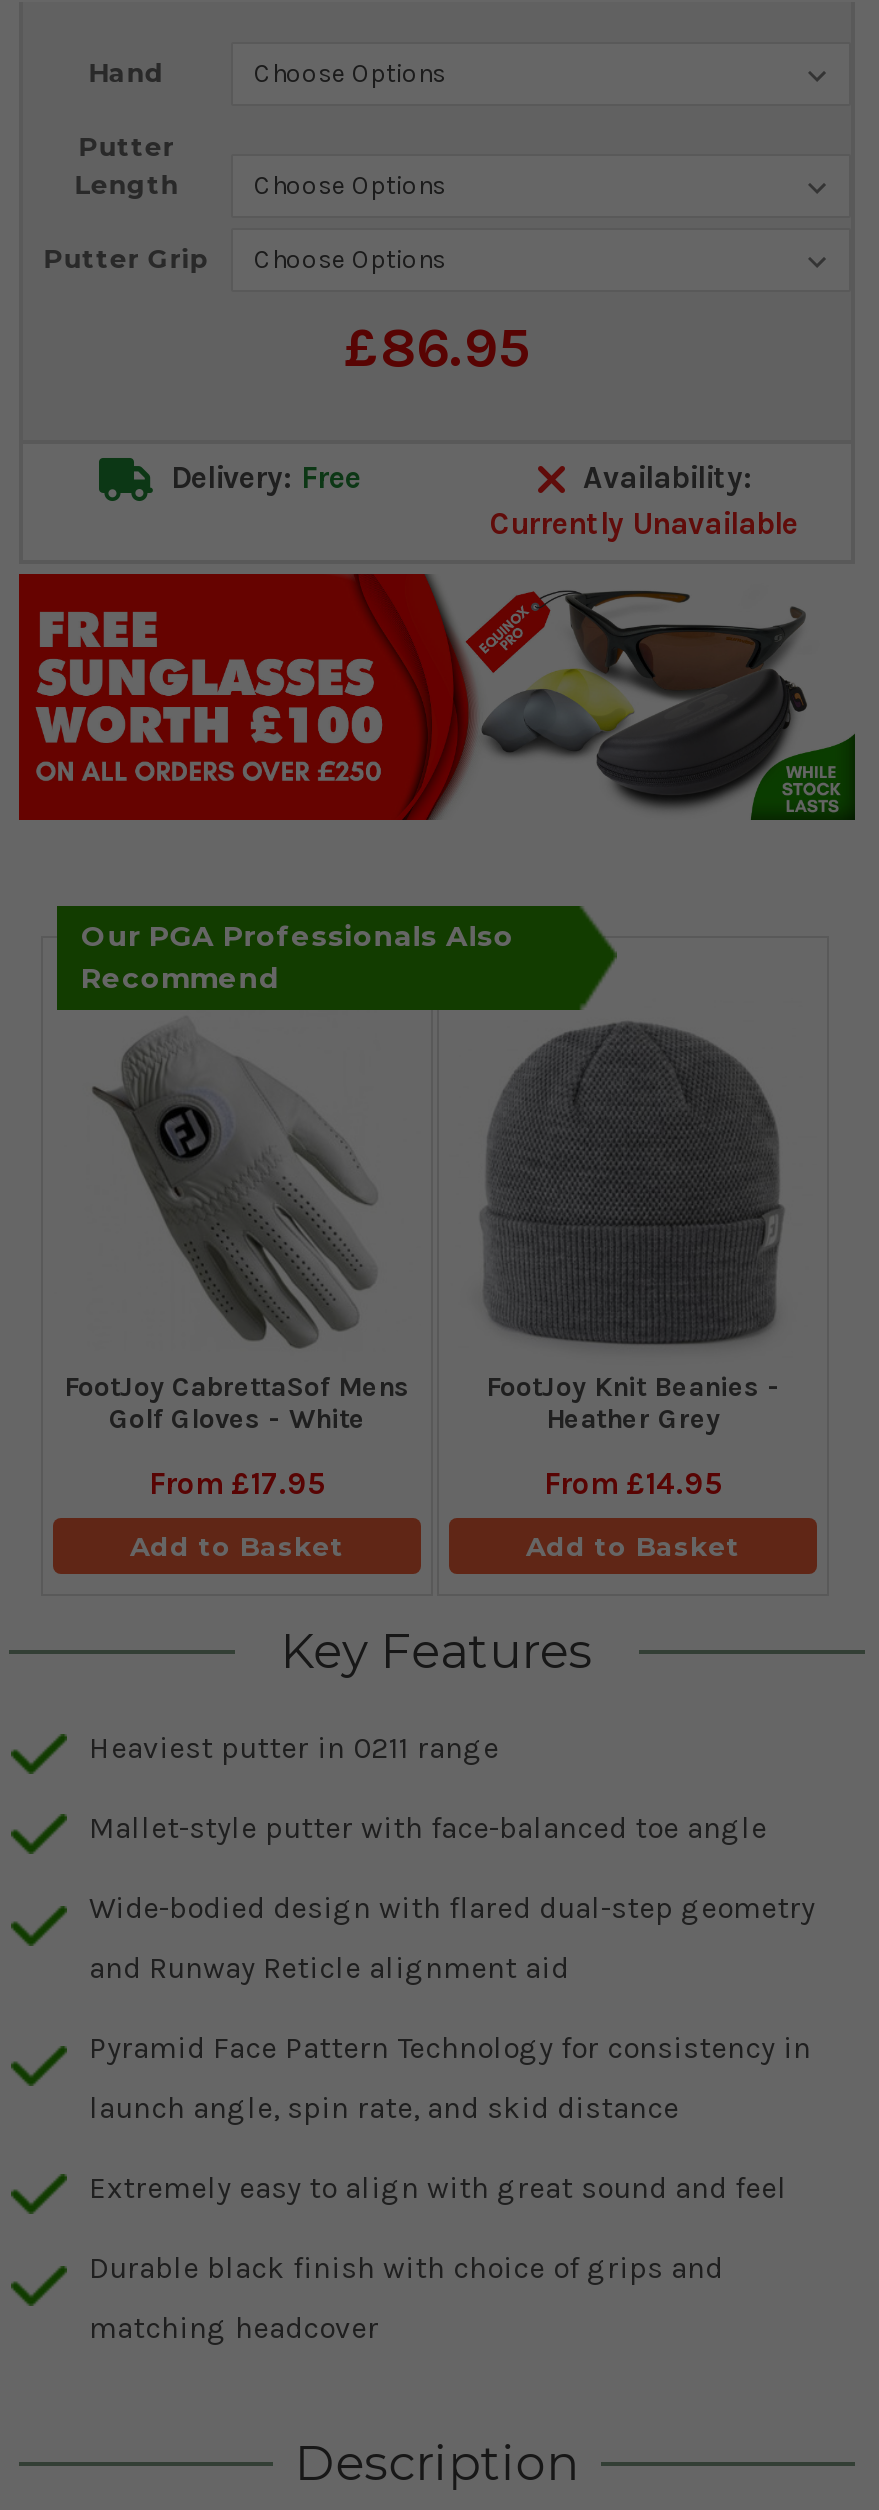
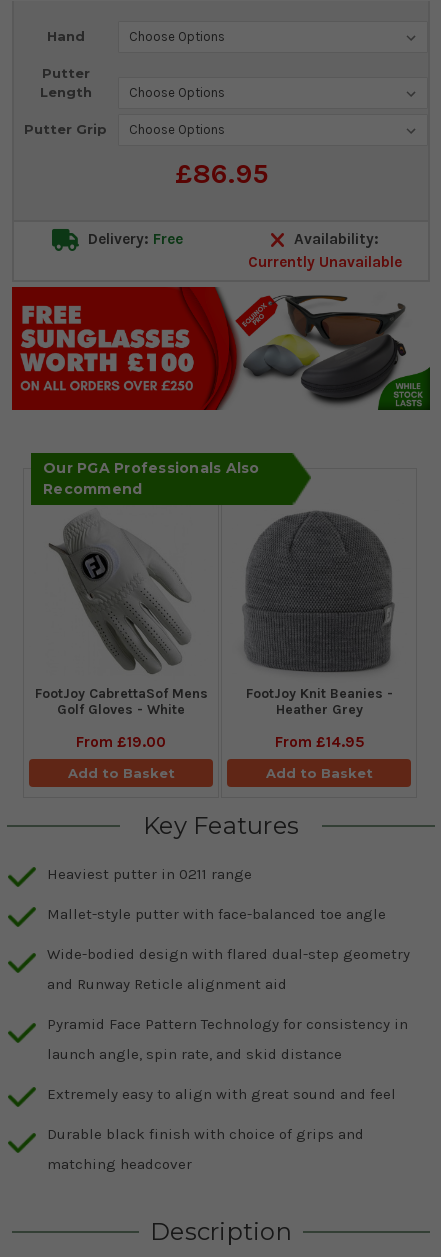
- From £17.95
+ From £19.00
